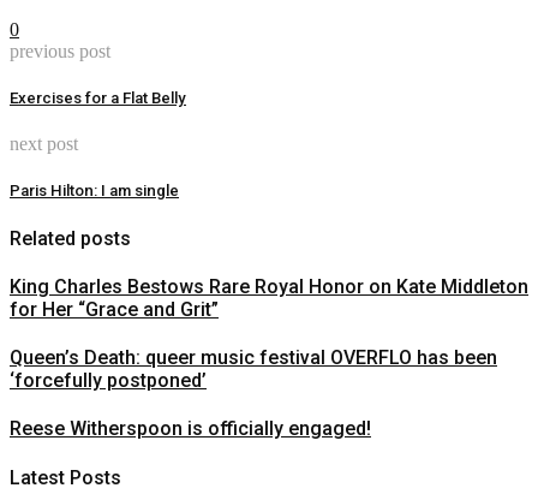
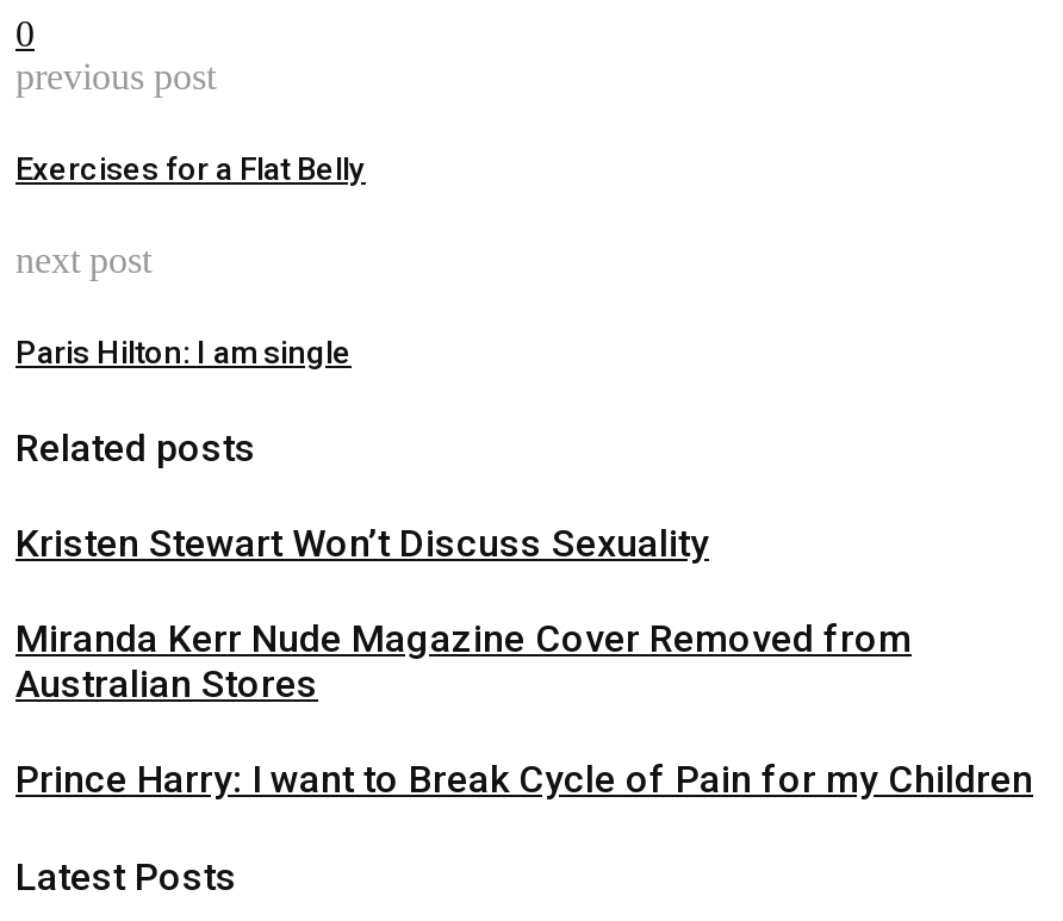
- King Charles Bestows Rare Royal Honor on Kate Middleton
- for Her “Grace and Grit”
+ Kristen Stewart Won’t Discuss Sexuality

- Queen’s Death: queer music festival OVERFLO has been
- ‘forcefully postponed’
+ Miranda Kerr Nude Magazine Cover Removed from
+ Australian Stores

- Reese Witherspoon is officially engaged!
+ Prince Harry: I want to Break Cycle of Pain for my Children
